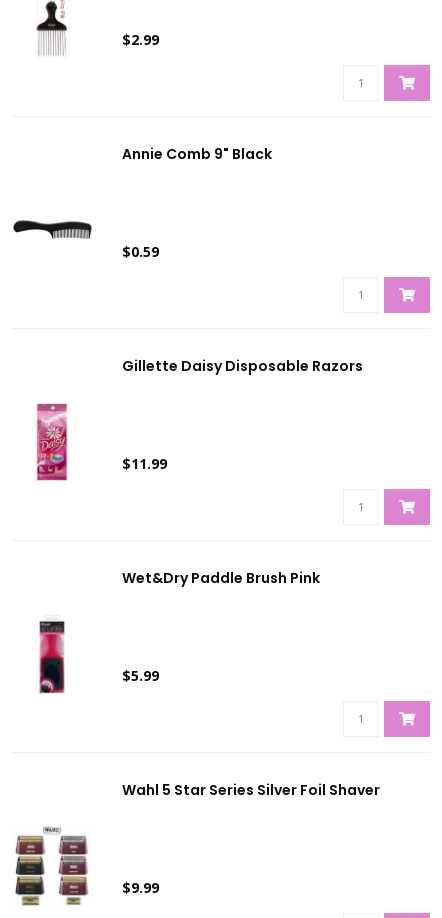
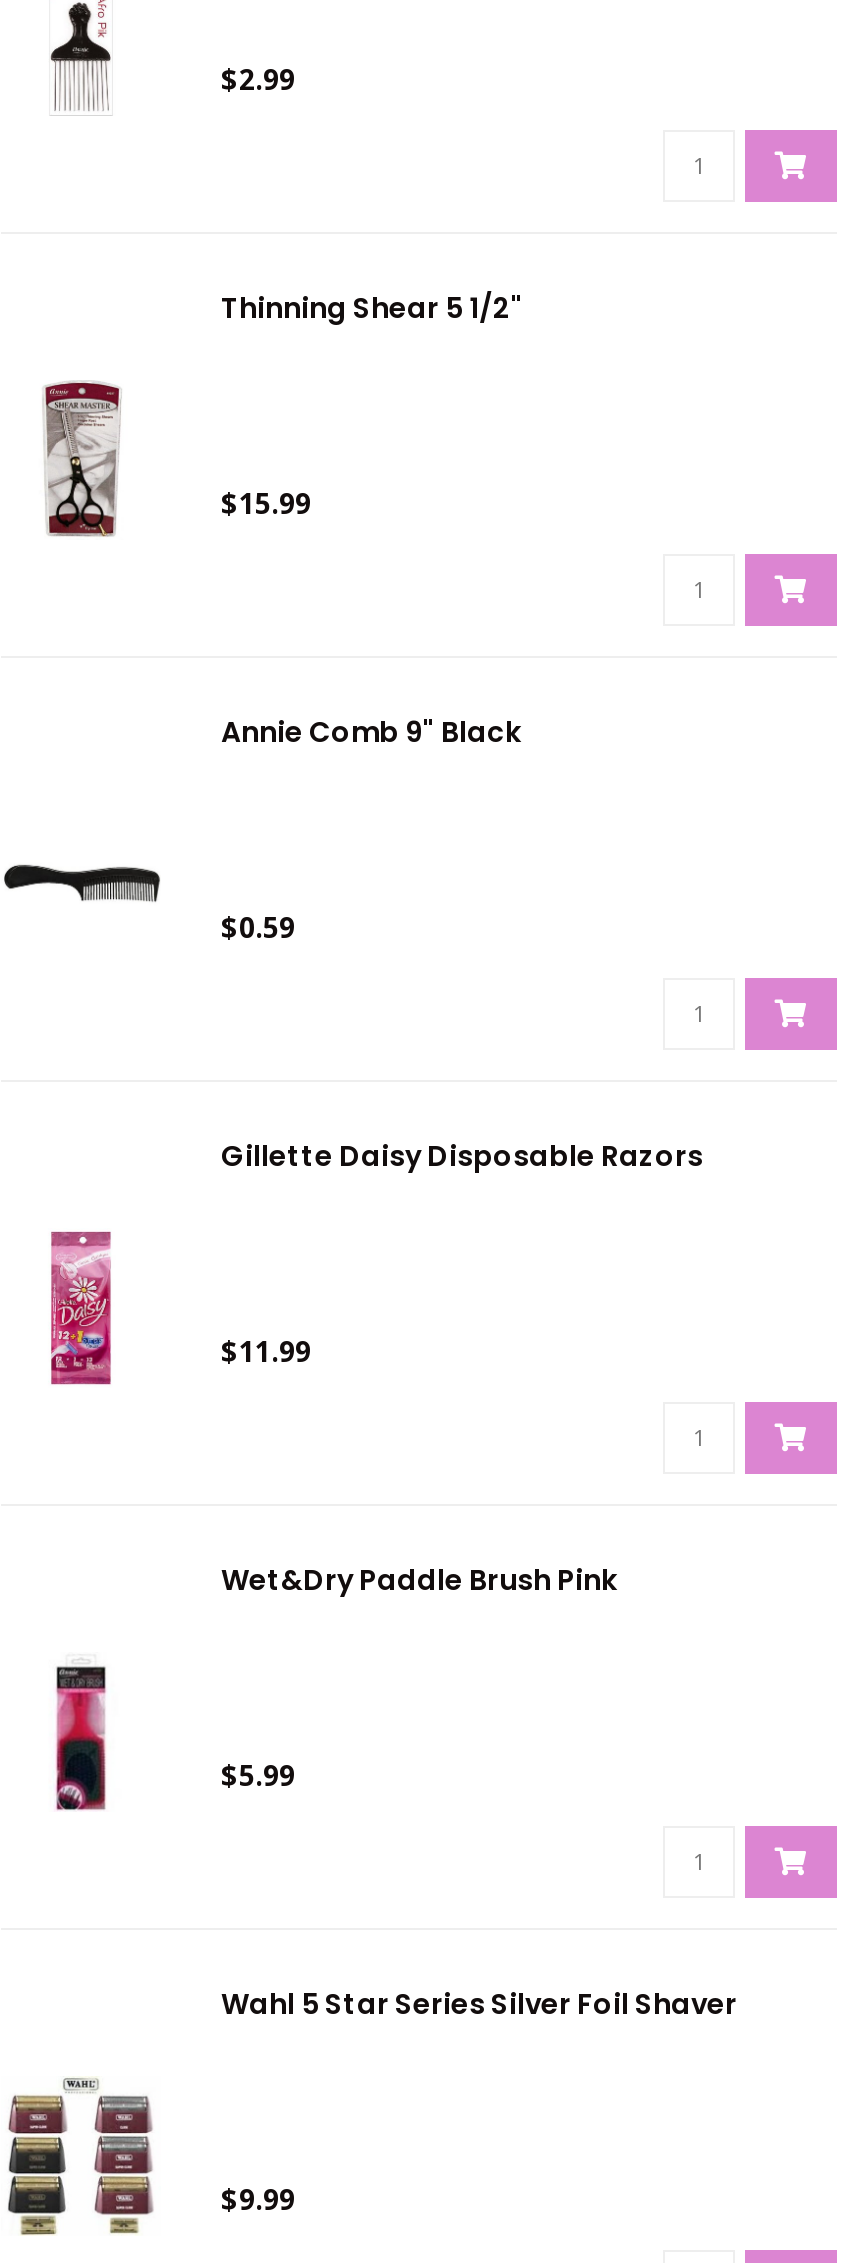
+ [image]

+ Thinning Shear 5 1/2"

+ $15.99
